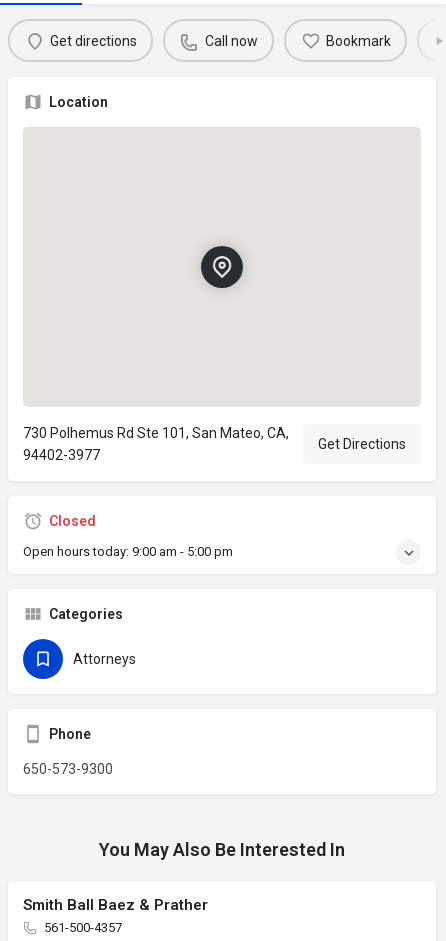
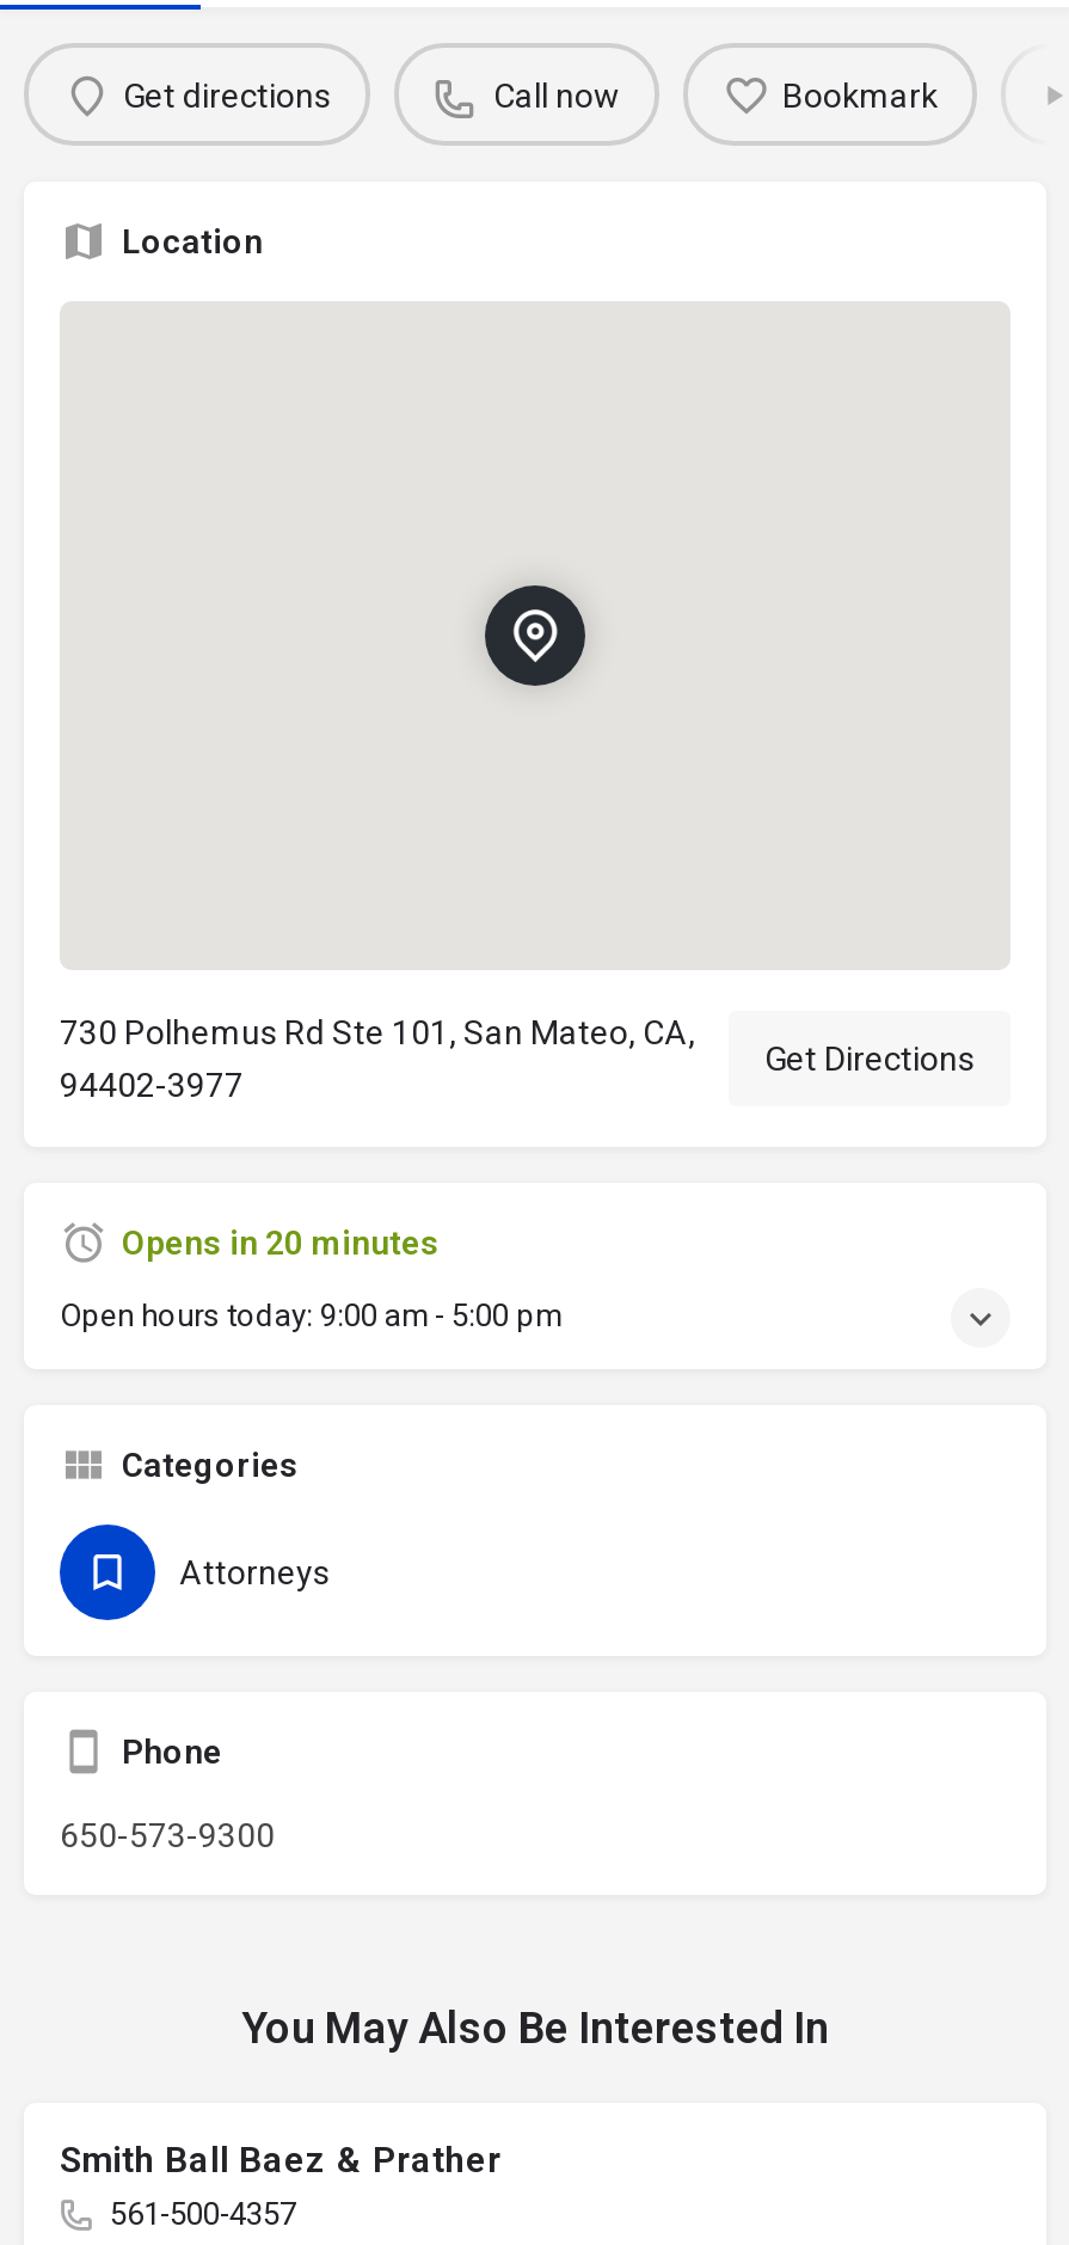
- Closed
+ Opens in 20 minutes
